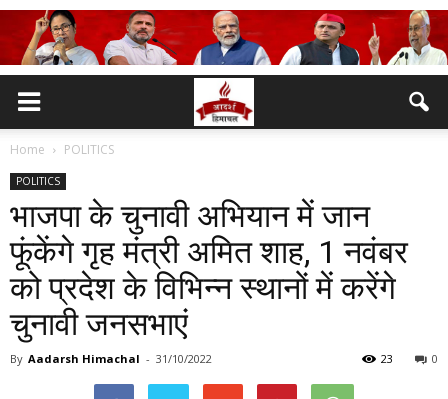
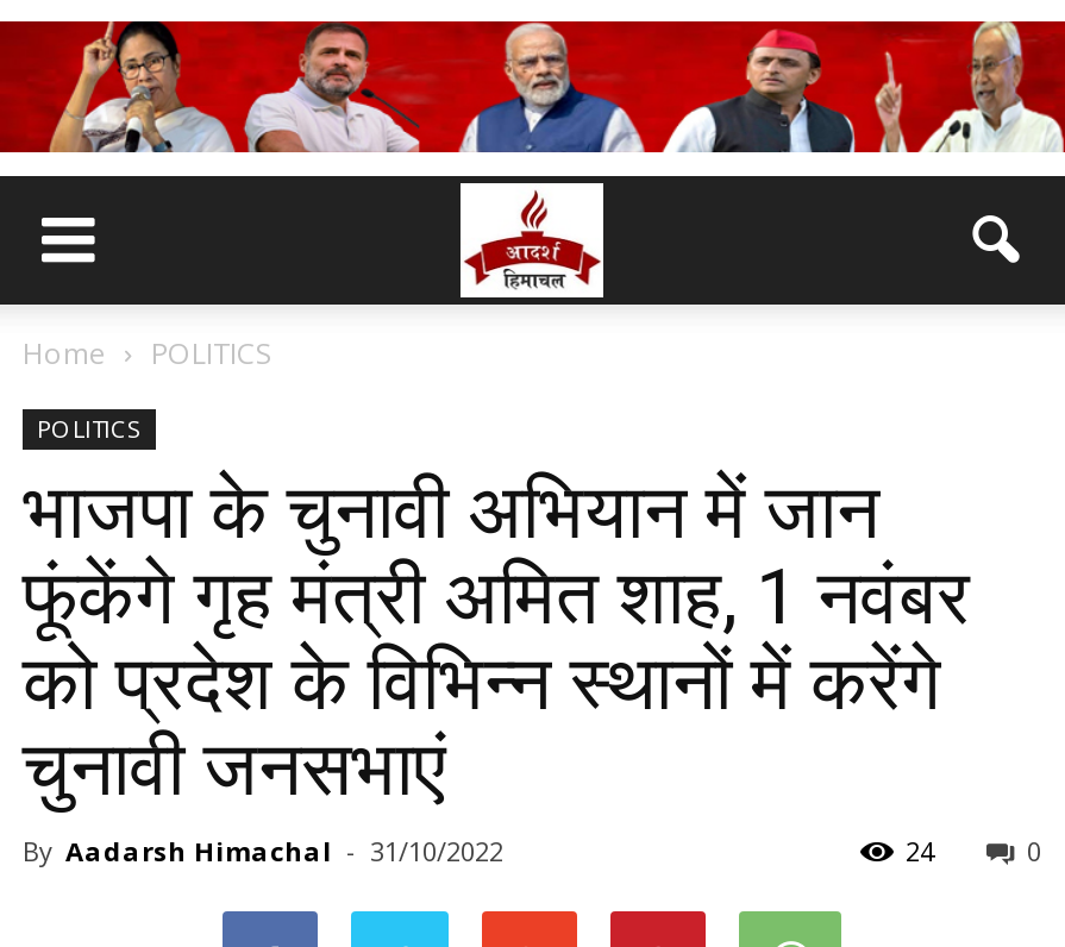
- 23
+ 24
